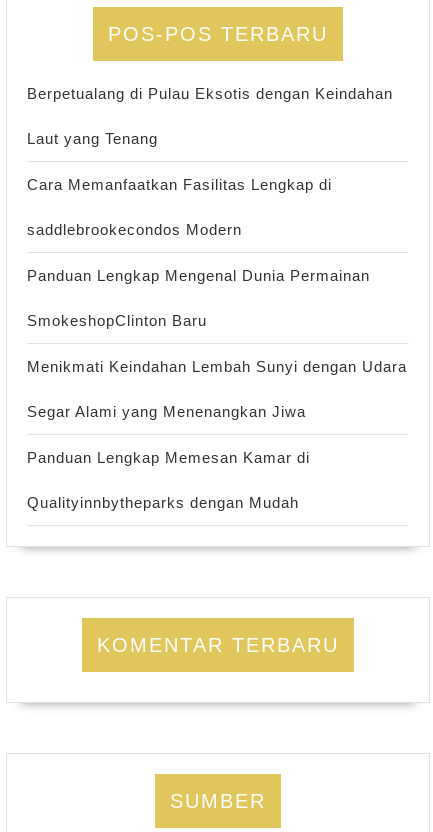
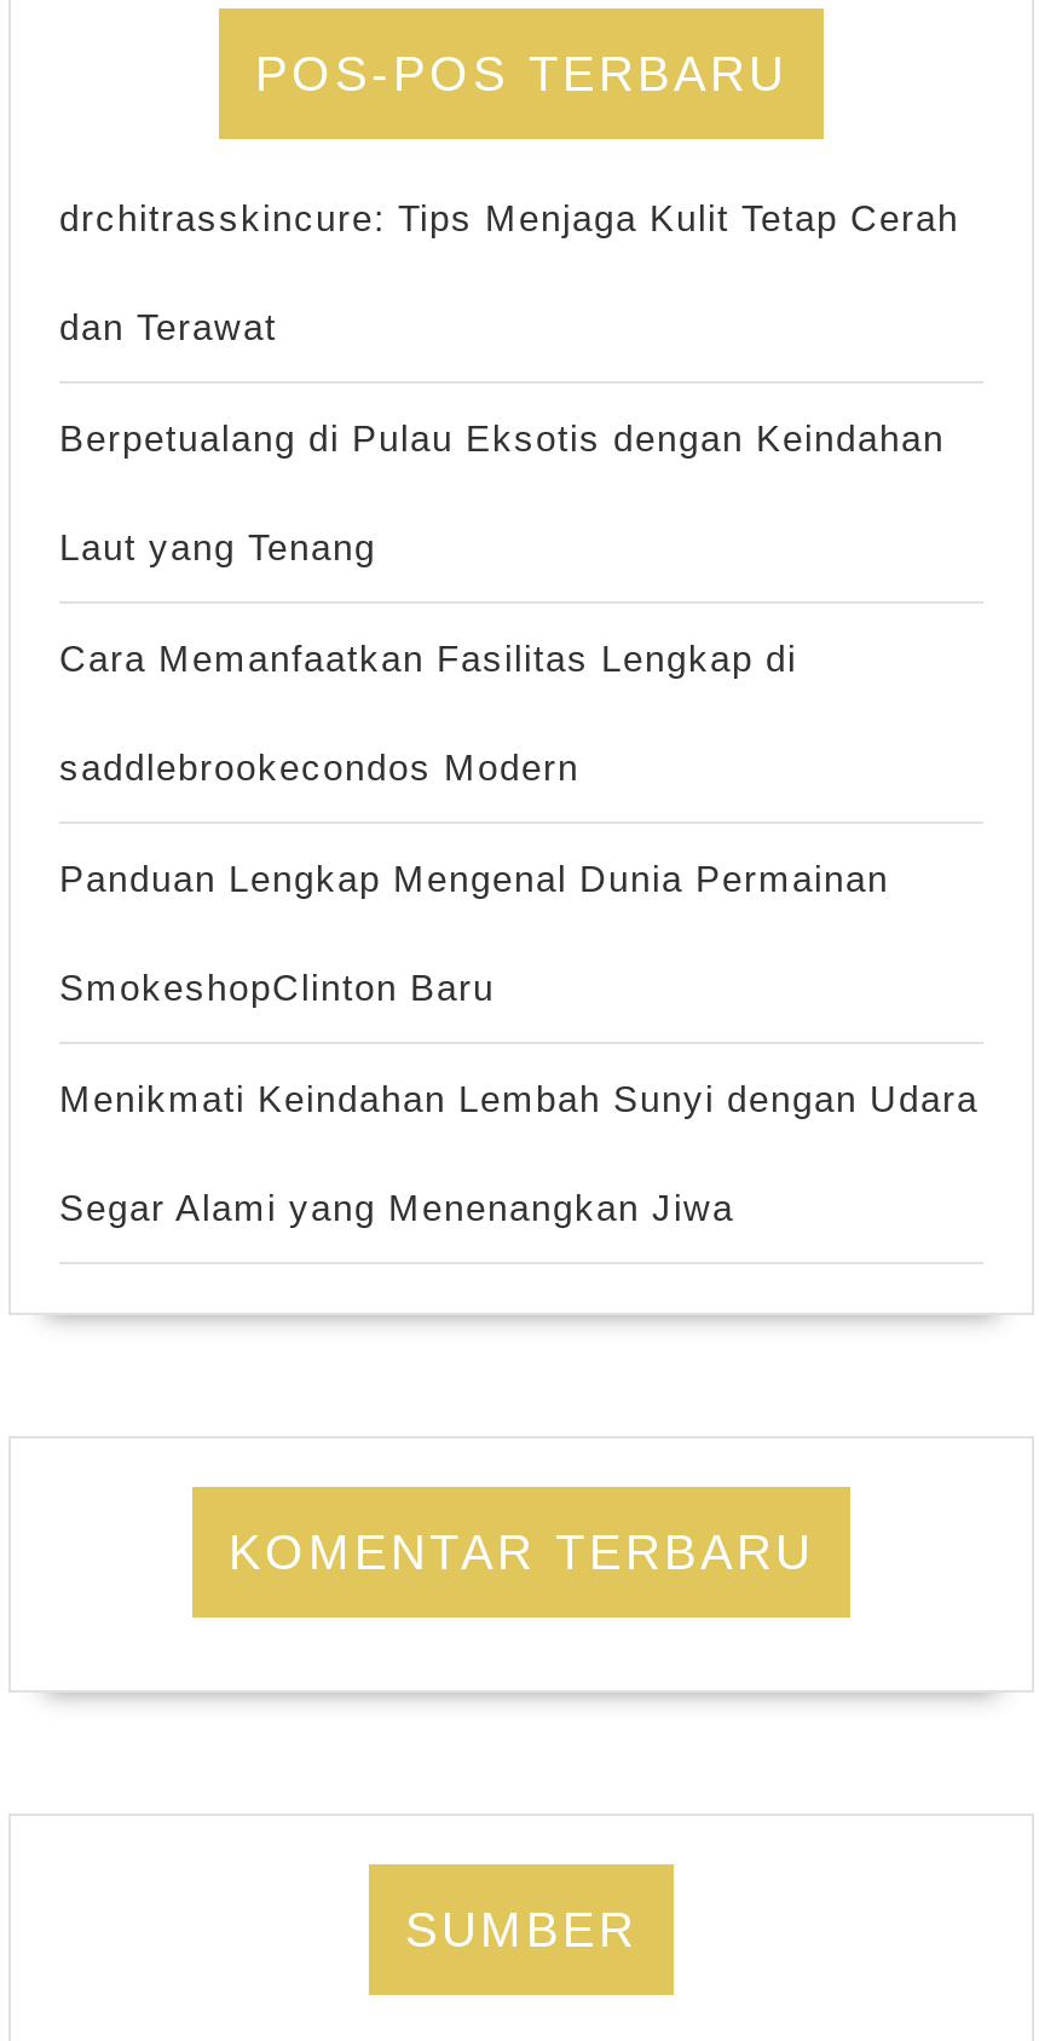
+ drchitrasskincure: Tips Menjaga Kulit Tetap Cerah
+ dan Terawat

moved down: Berpetualang di Pulau Eksotis dengan Keindahan | Laut yang Tenang | Cara Memanfaatkan Fasilitas Lengkap di | saddlebrookecondos Modern | Panduan Lengkap Mengenal Dunia Permainan | SmokeshopClinton Baru | Menikmati Keindahan Lembah Sunyi dengan Udara | Segar Alami yang Menenangkan Jiwa

- Panduan Lengkap Memesan Kamar di
- Qualityinnbytheparks dengan Mudah
